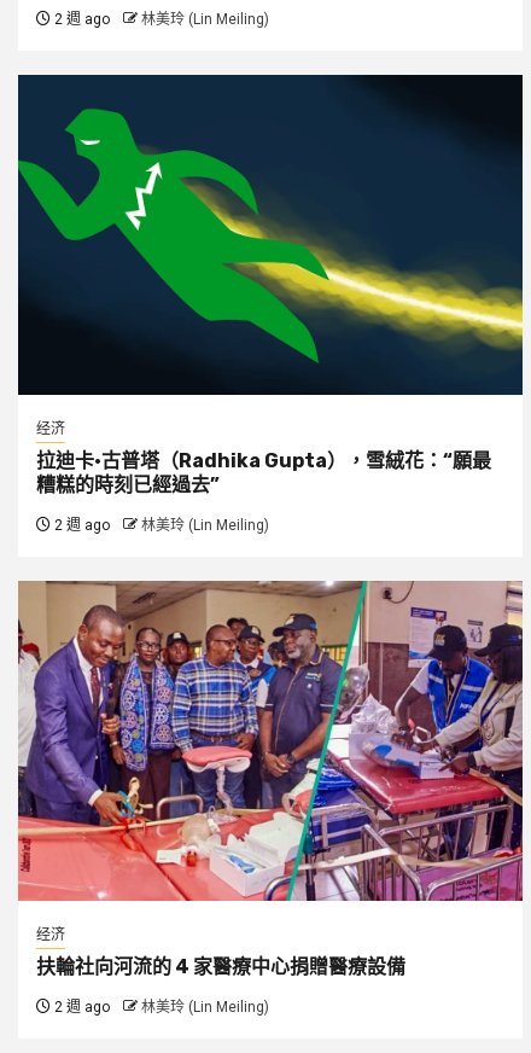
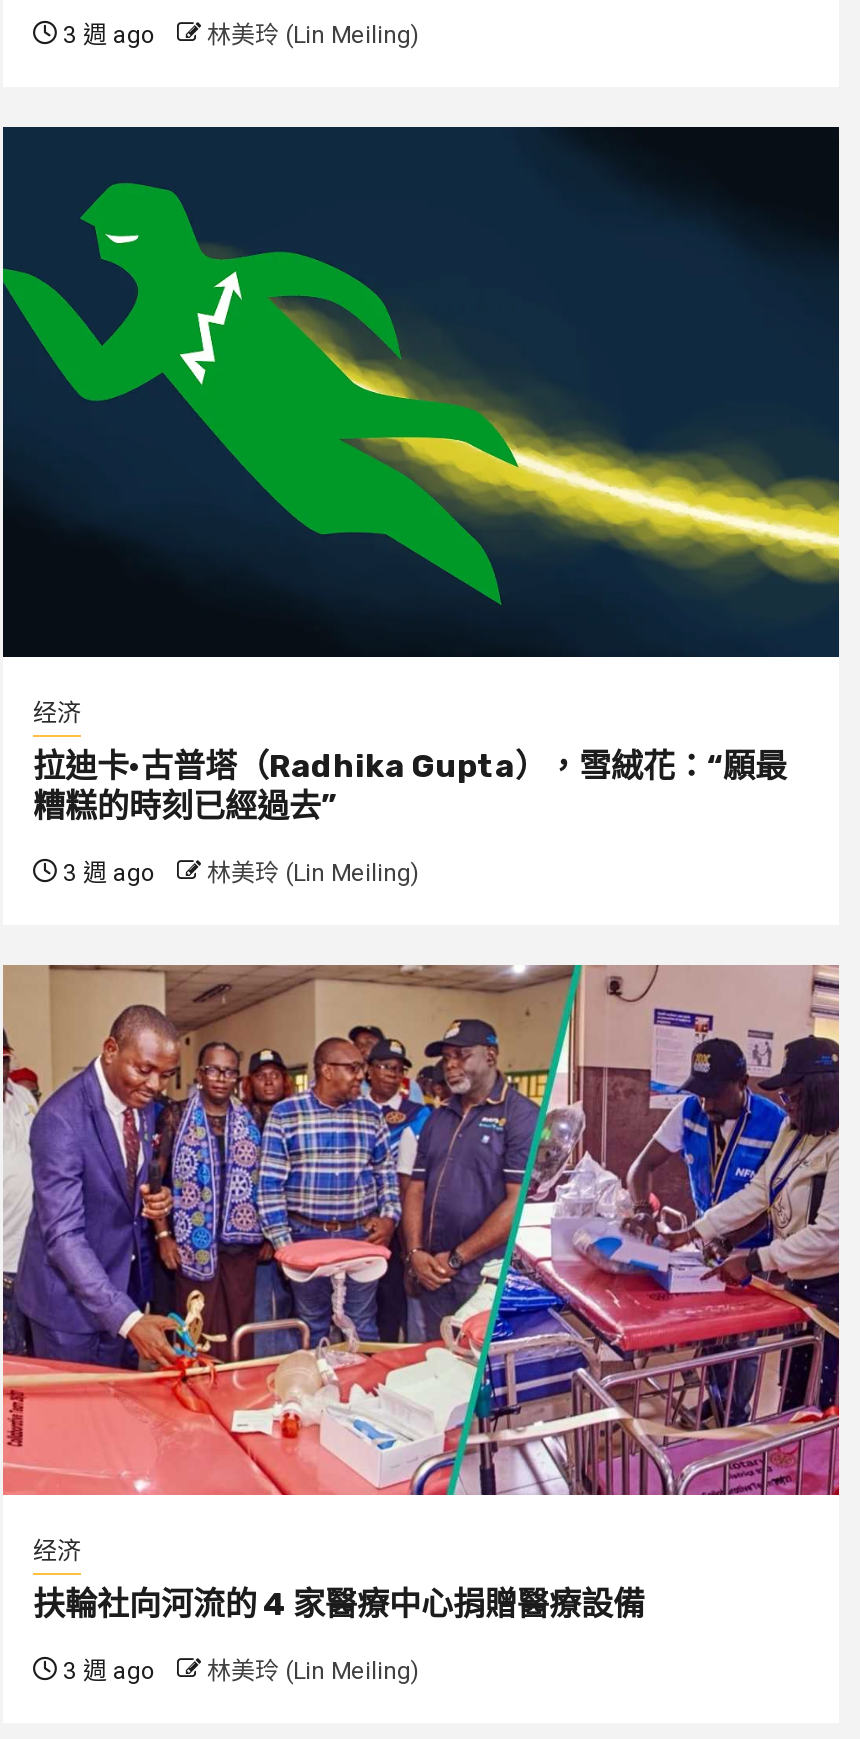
- 2 週 ago 林美玲 (Lin Meiling)
+ 3 週 ago 林美玲 (Lin Meiling)

- 2 週 ago 林美玲 (Lin Meiling)
+ 3 週 ago 林美玲 (Lin Meiling)

- 2 週 ago 林美玲 (Lin Meiling)
+ 3 週 ago 林美玲 (Lin Meiling)
